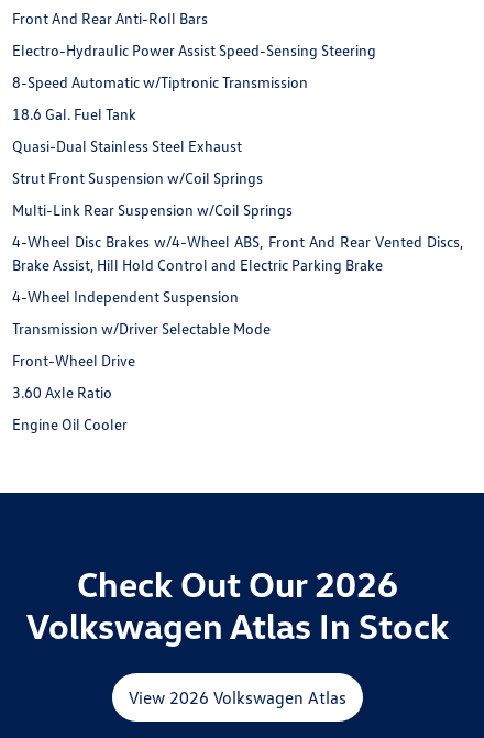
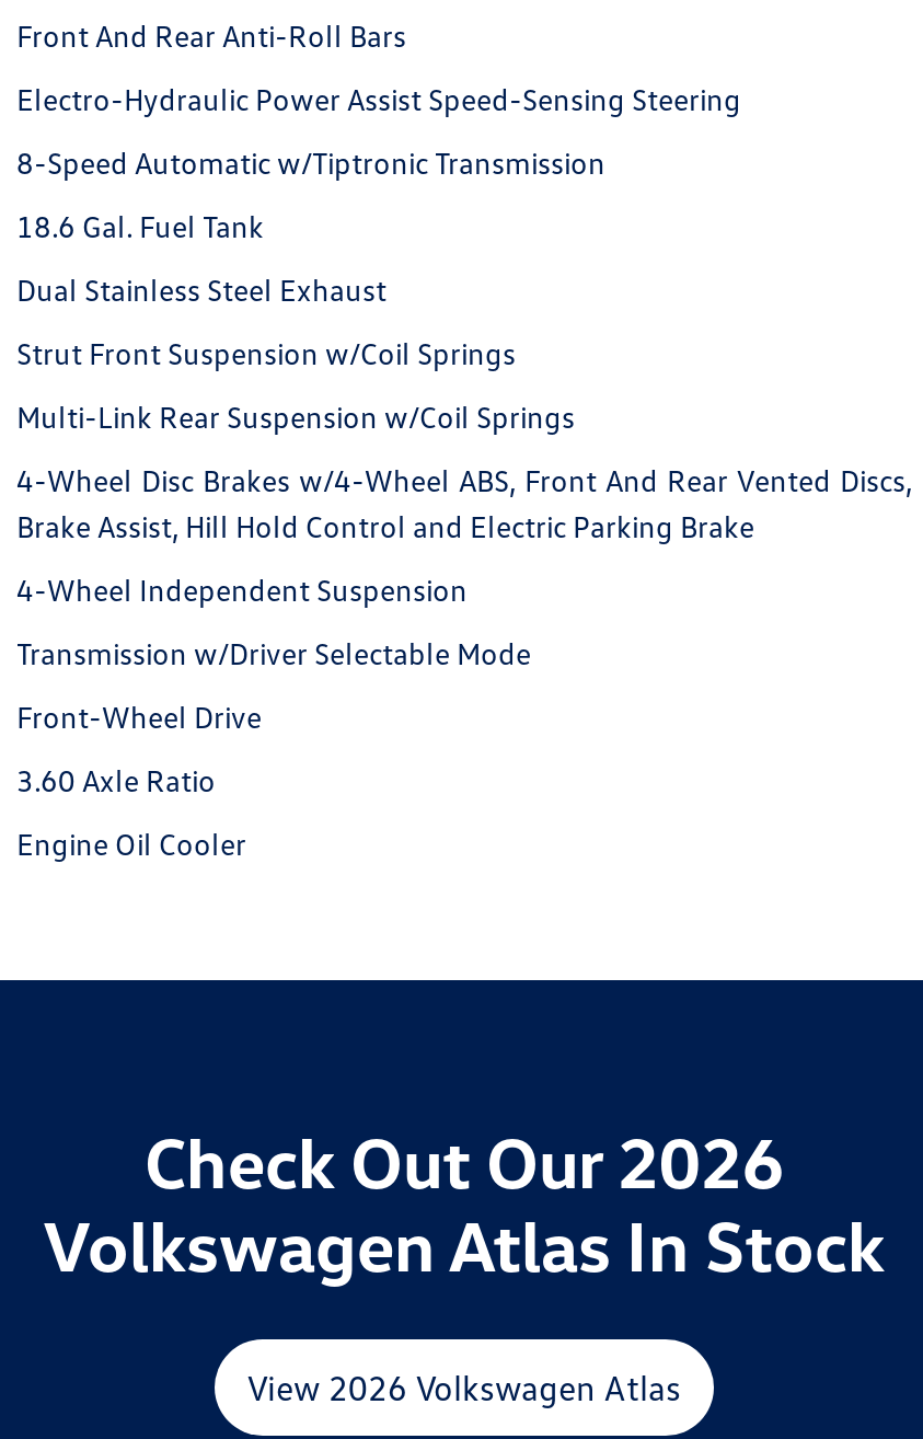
- Quasi-Dual Stainless Steel Exhaust
+ Dual Stainless Steel Exhaust
